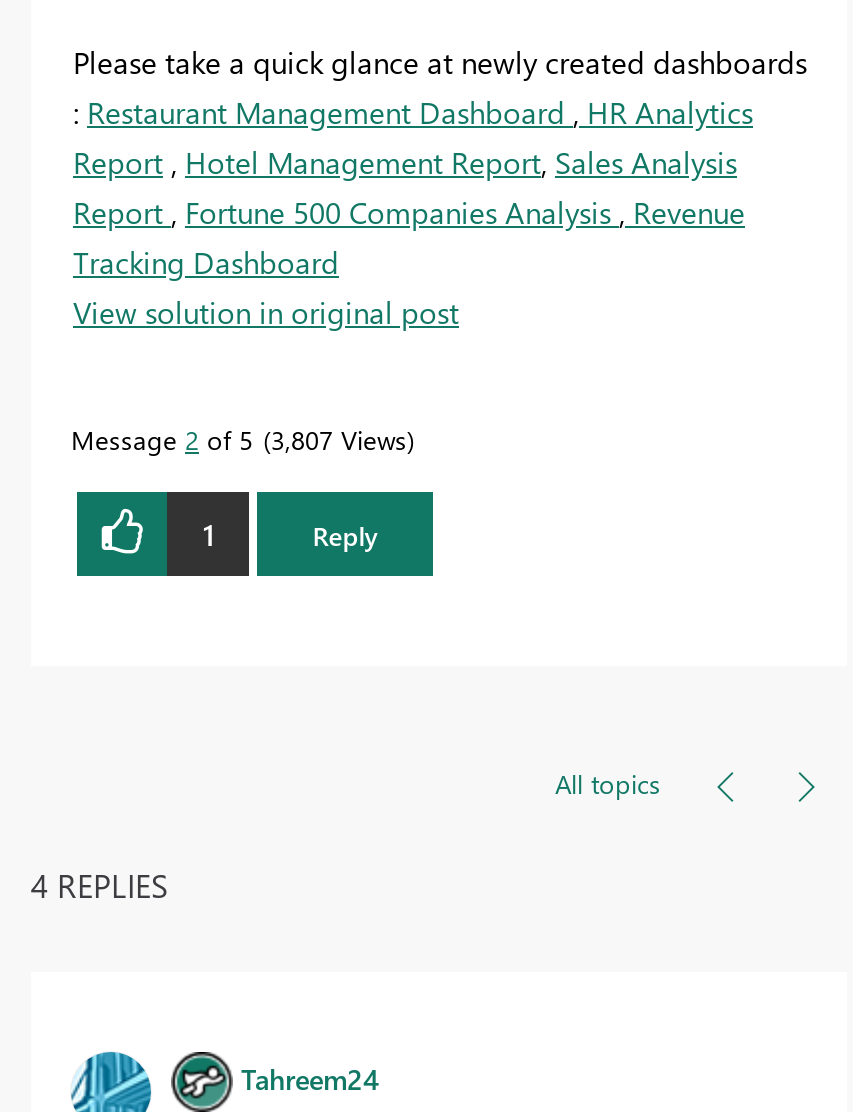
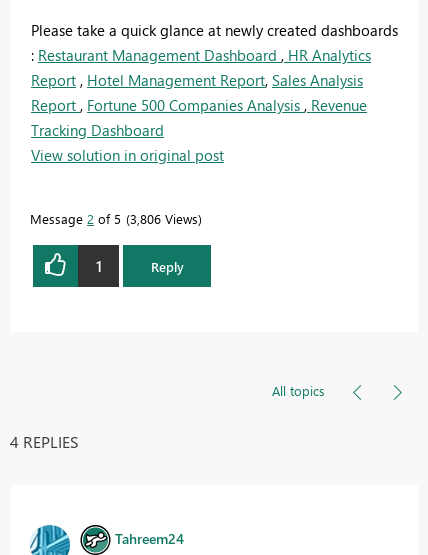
- Message 2 of 5 3,807 Views
+ Message 2 of 5 3,806 Views
